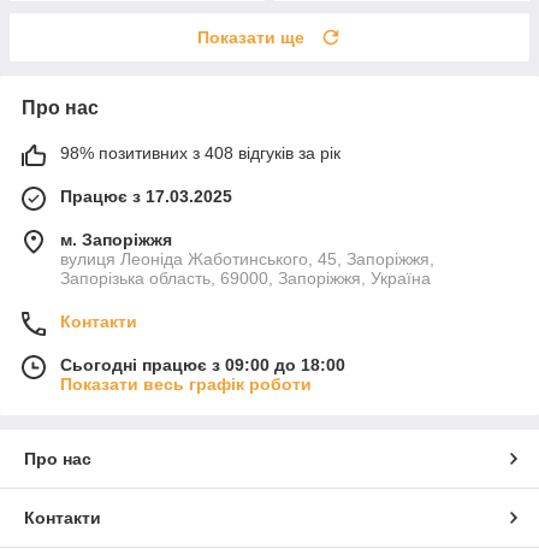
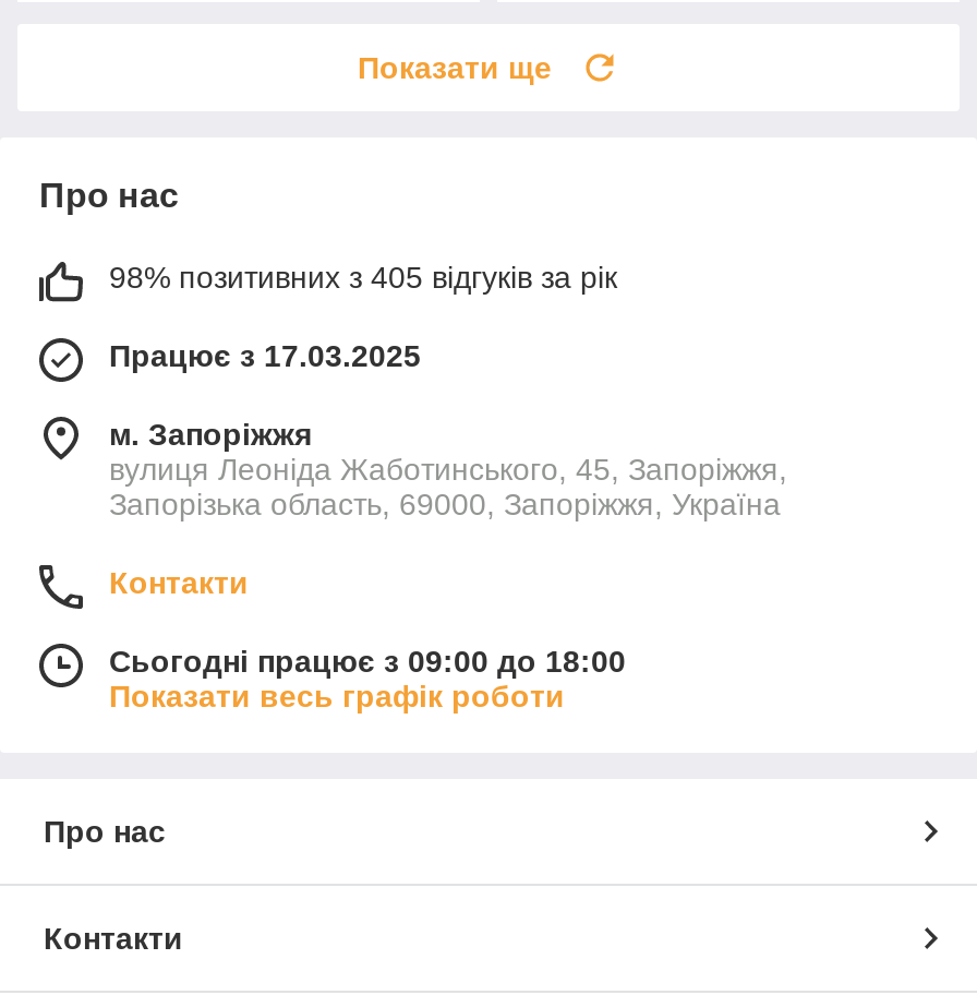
- 98% позитивних з 408 відгуків за рік
+ 98% позитивних з 405 відгуків за рік
